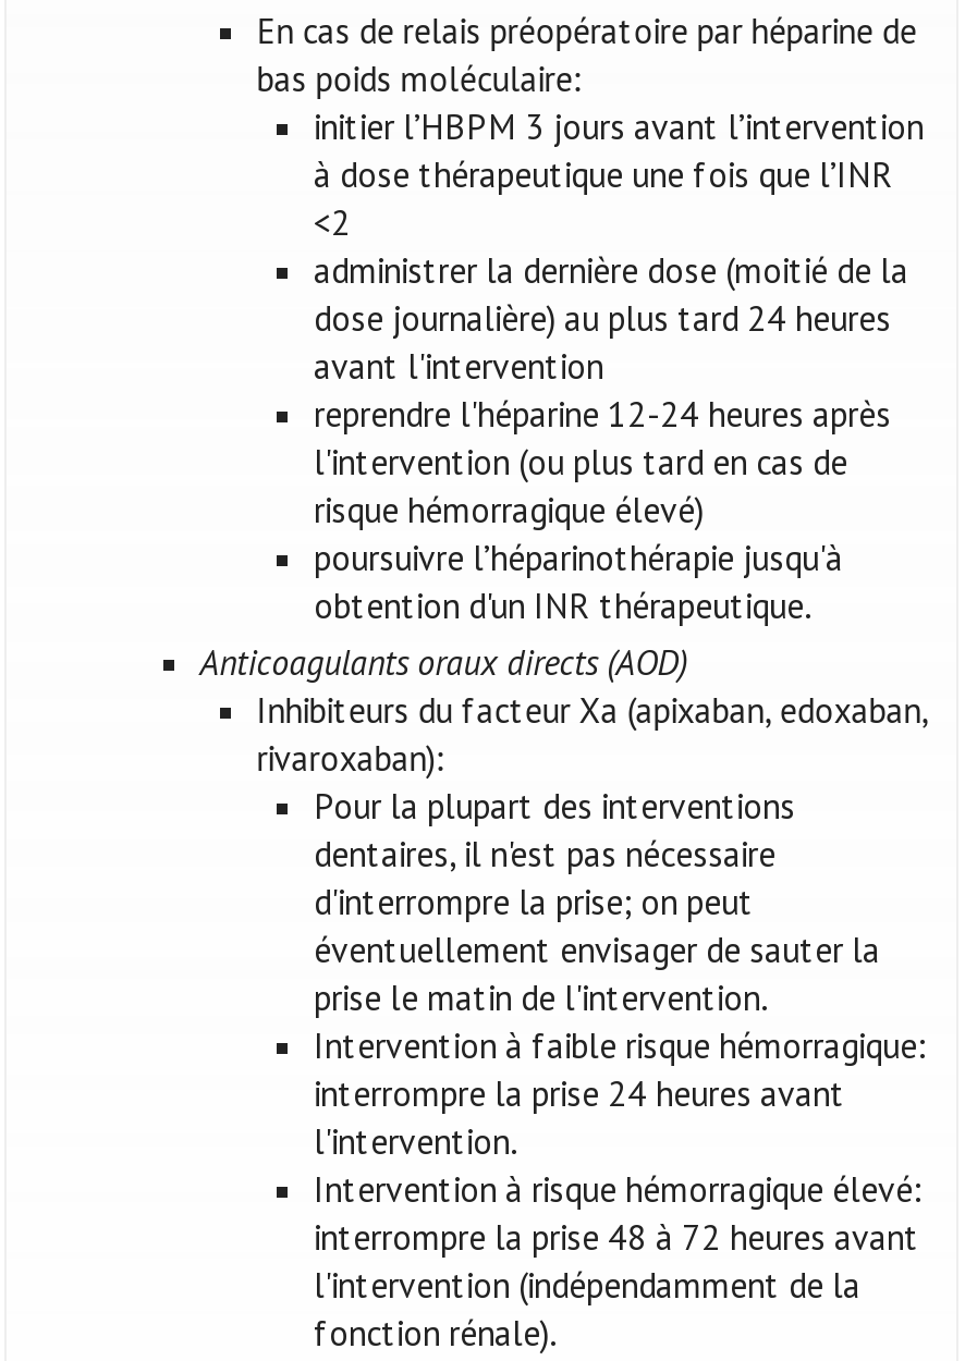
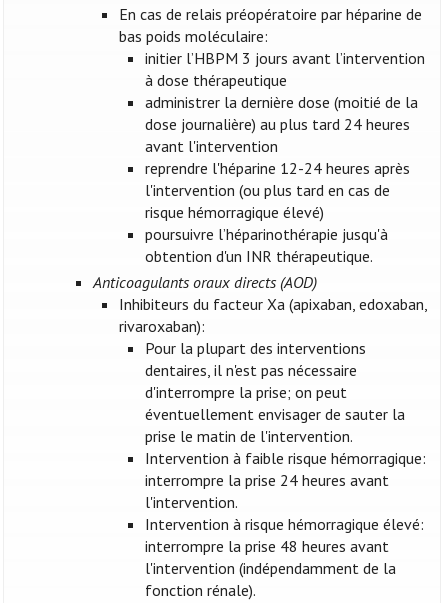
- à dose thérapeutique une fois que l’INR
- <2
+ à dose thérapeutique

- interrompre la prise 48 à 72 heures avant
+ interrompre la prise 48 heures avant
